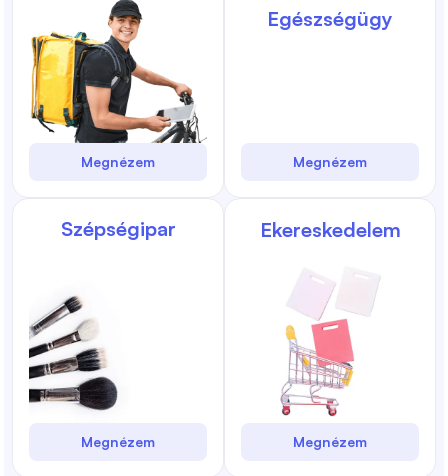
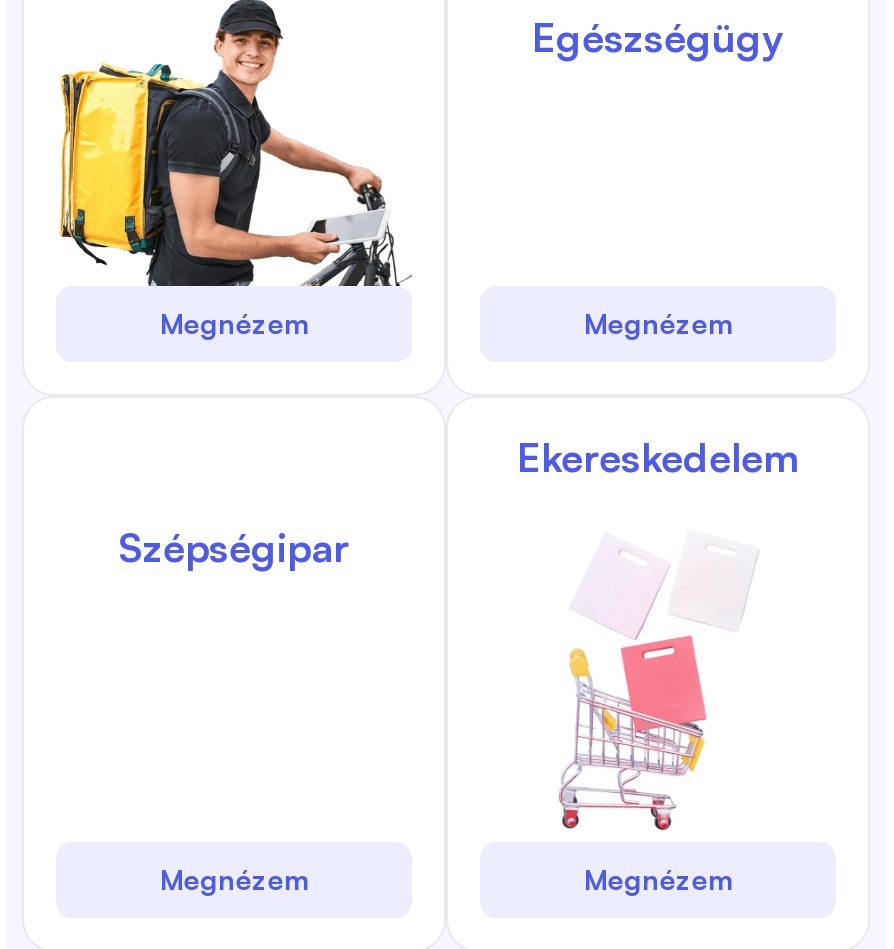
moved down: Szépségipar

- [image]
